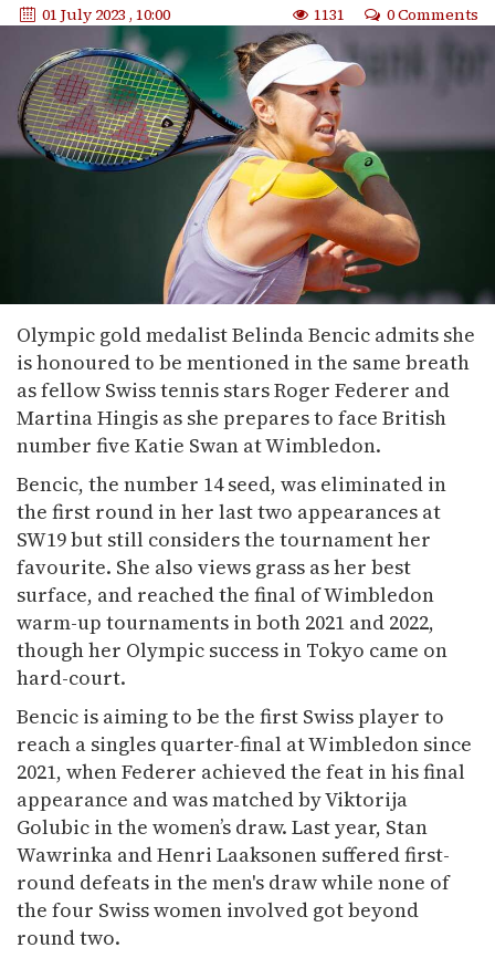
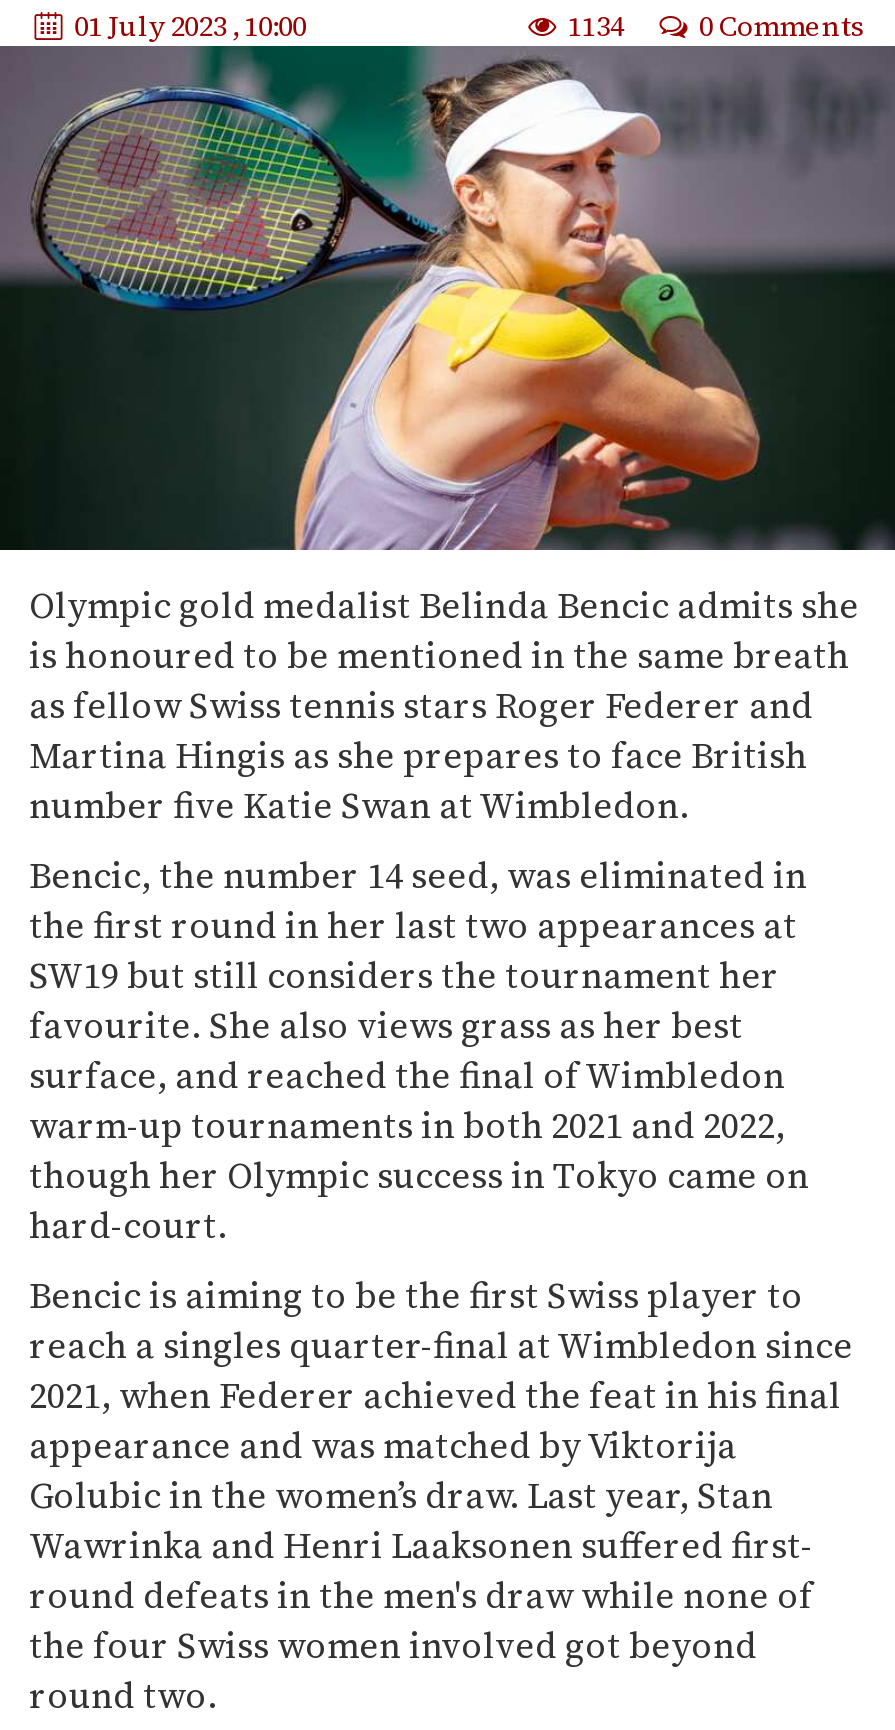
- 1131 0 Comments
+ 1134 0 Comments
